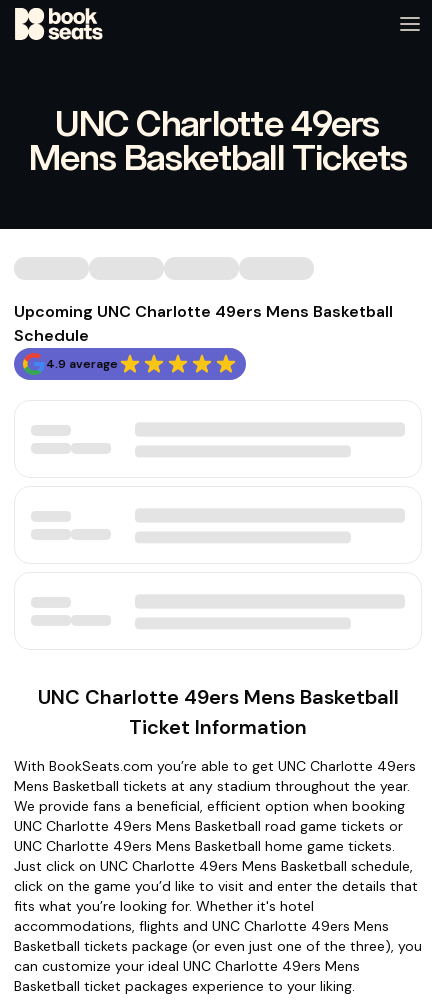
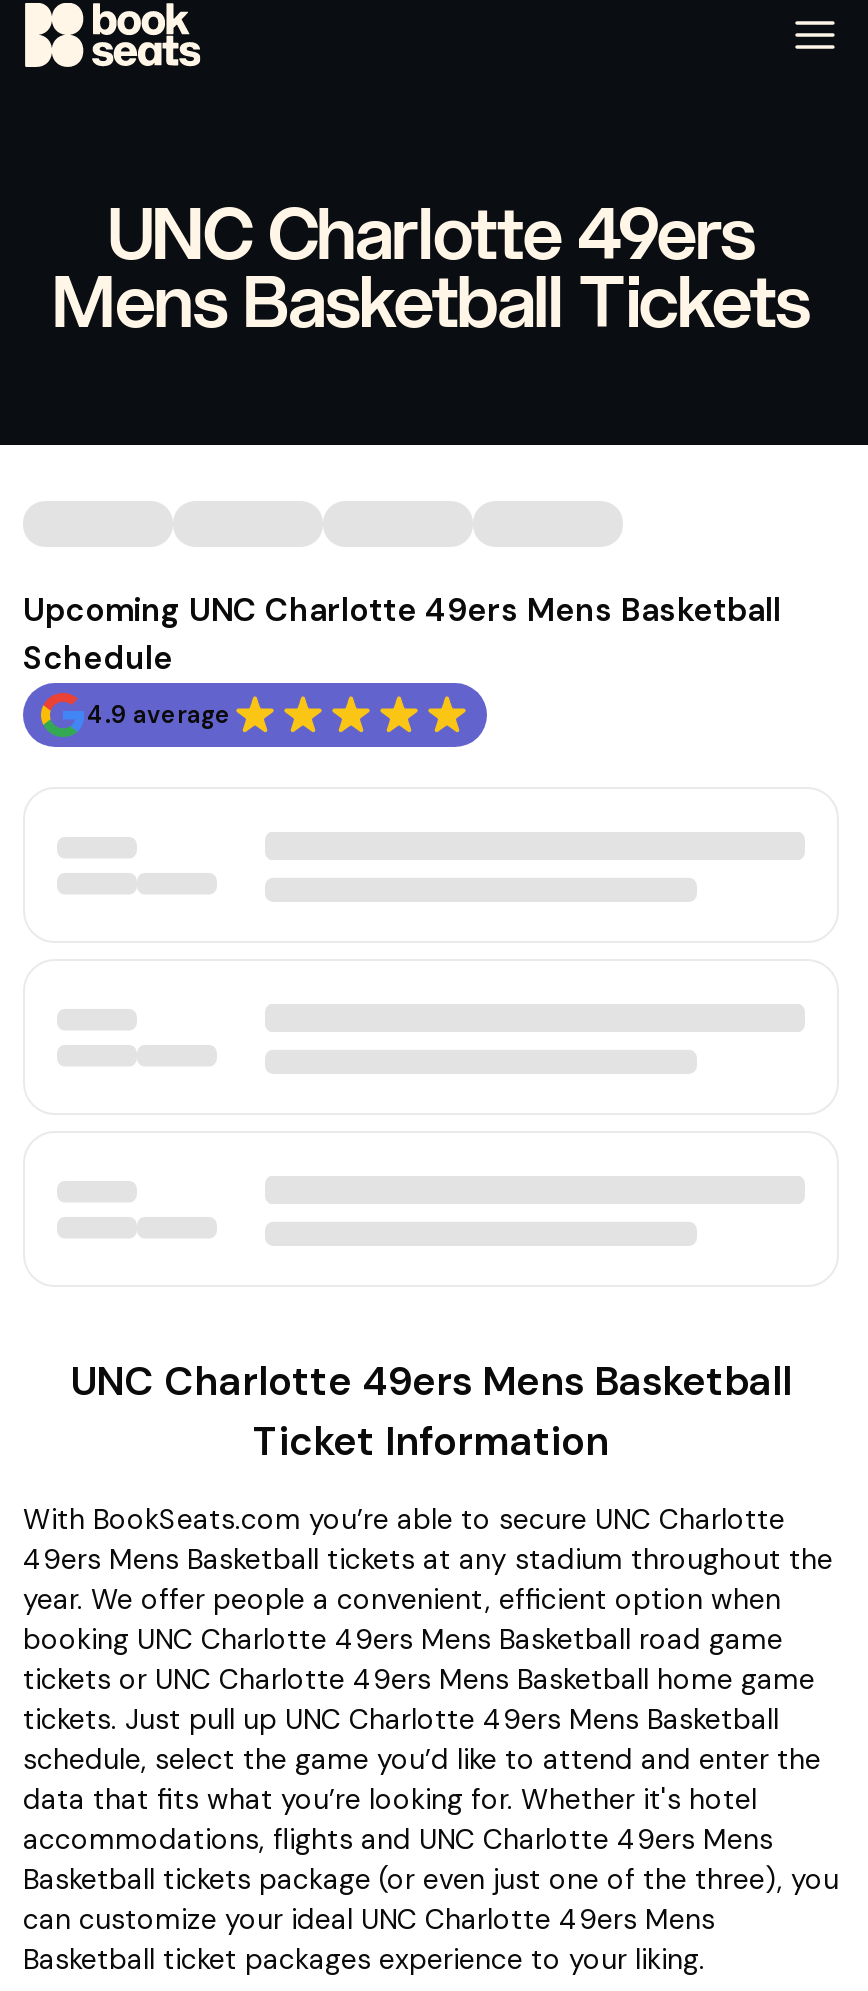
- With BookSeats.com you’re able to get UNC Charlotte 49ers
- Mens Basketball tickets at any stadium throughout the year.
- We provide fans a beneficial, efficient option when booking
- UNC Charlotte 49ers Mens Basketball road game tickets or
- UNC Charlotte 49ers Mens Basketball home game tickets.
- Just click on UNC Charlotte 49ers Mens Basketball schedule,
- click on the game you’d like to visit and enter the details that
- fits what you’re looking for. Whether it's hotel
+ With BookSeats.com you’re able to secure UNC Charlotte
+ 49ers Mens Basketball tickets at any stadium throughout the
+ year. We offer people a convenient, efficient option when
+ booking UNC Charlotte 49ers Mens Basketball road game
+ tickets or UNC Charlotte 49ers Mens Basketball home game
+ tickets. Just pull up UNC Charlotte 49ers Mens Basketball
+ schedule, select the game you’d like to attend and enter the
+ data that fits what you’re looking for. Whether it's hotel
